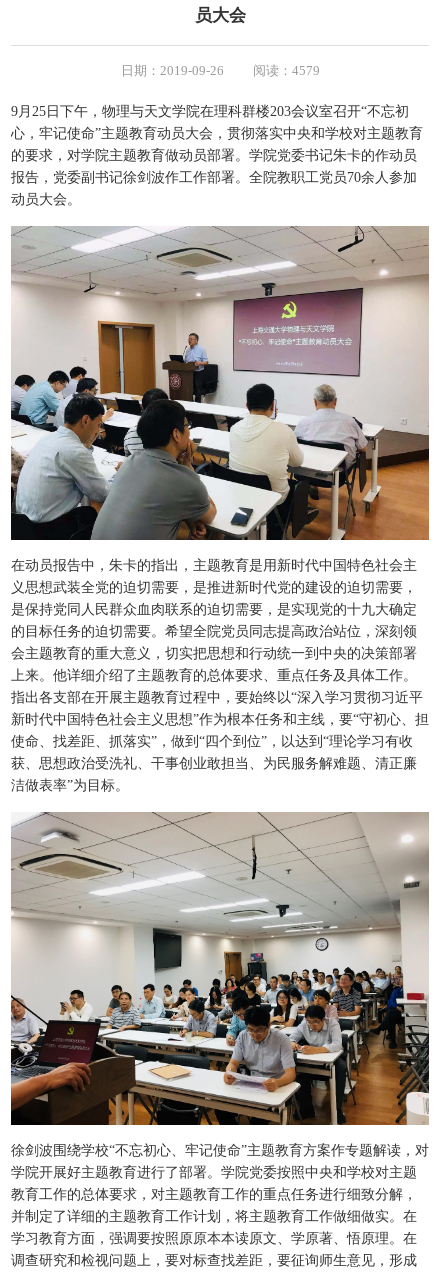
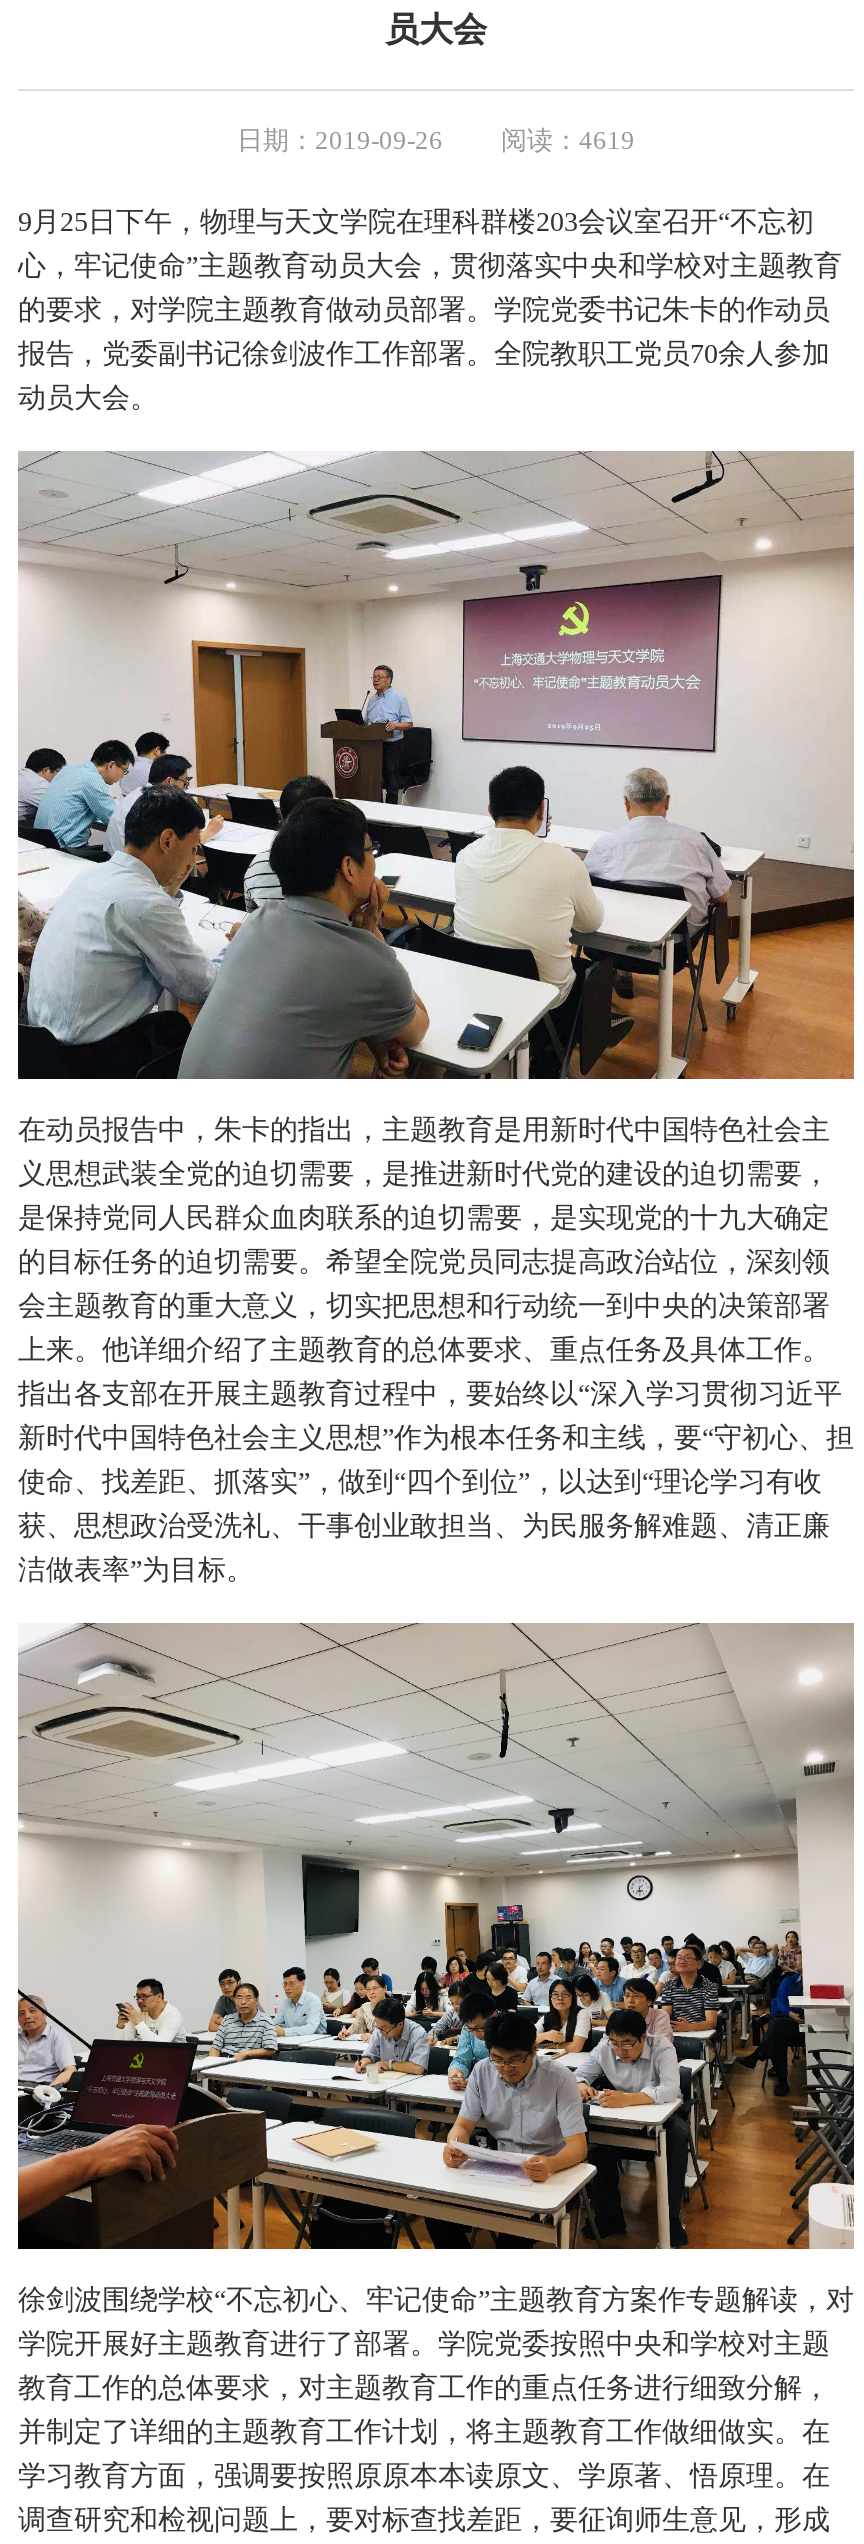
- 日期：2019-09-26 阅读：4579
+ 日期：2019-09-26 阅读：4619
